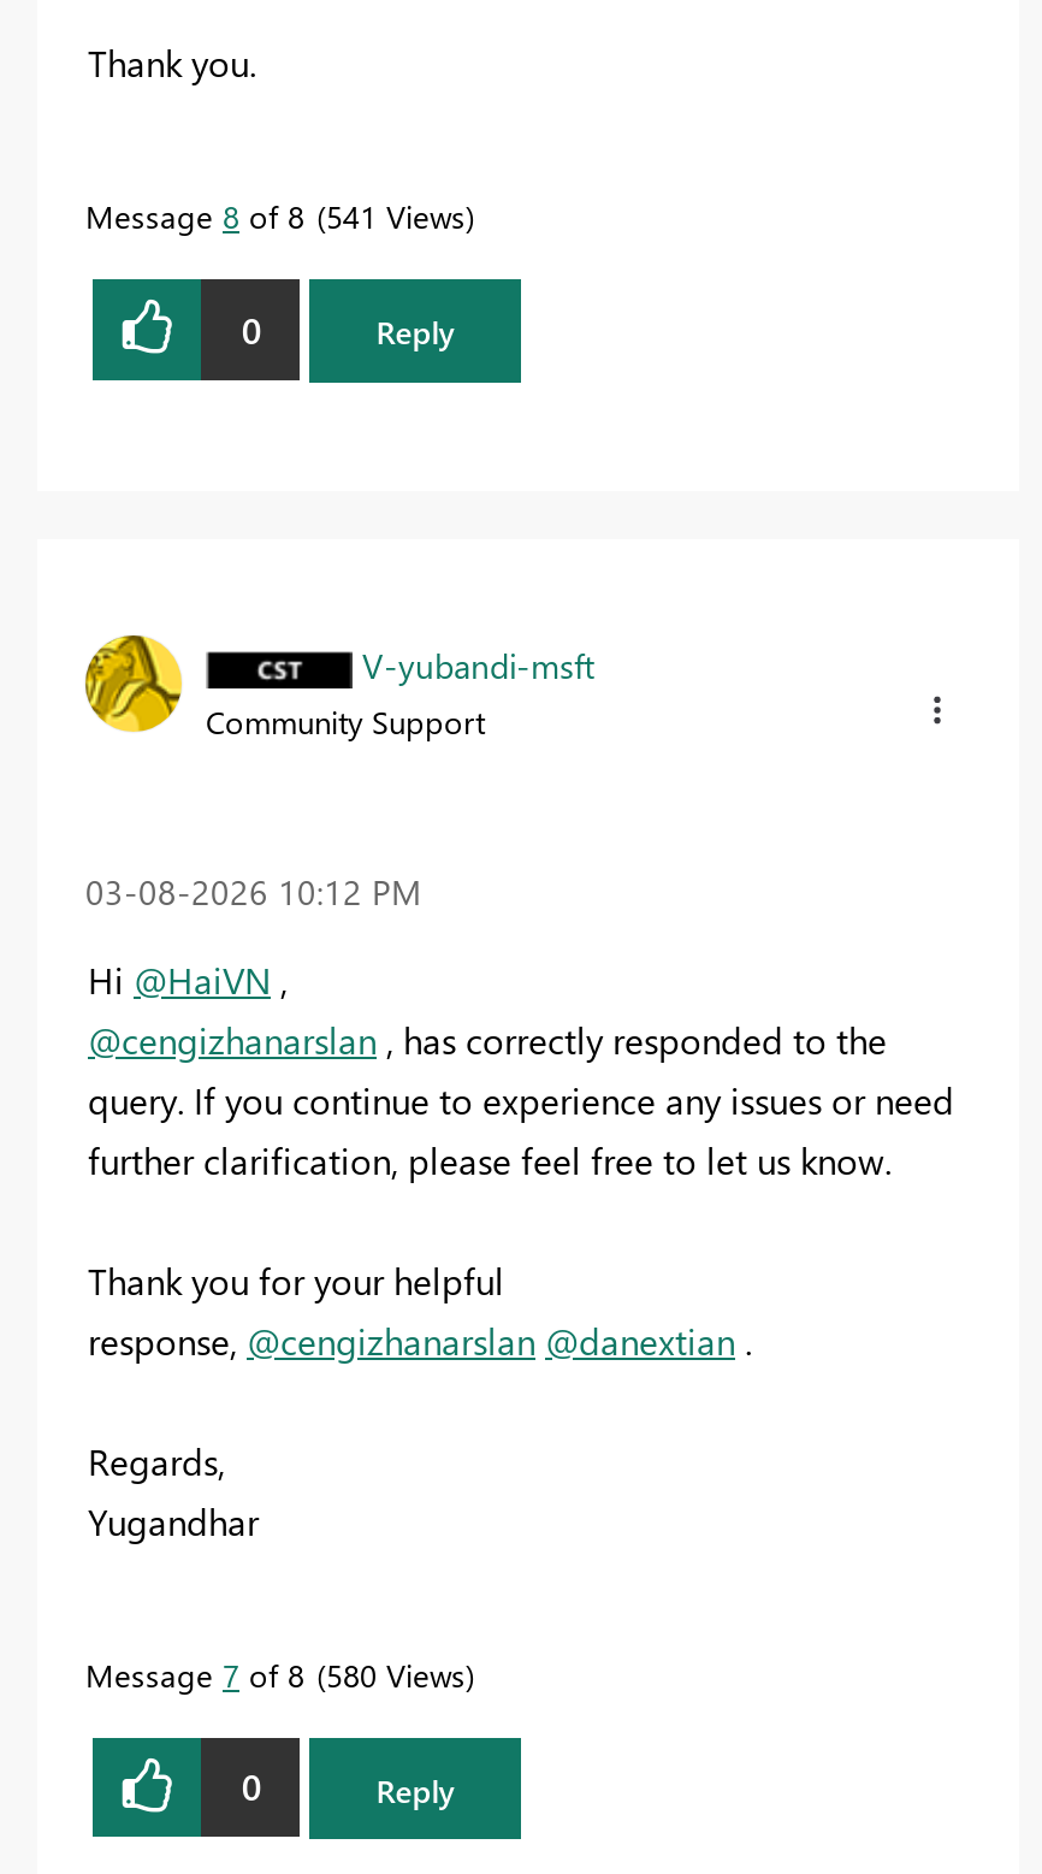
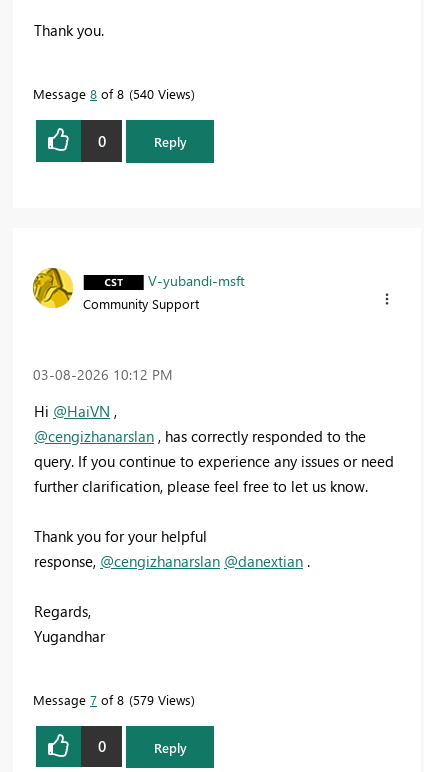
- Message 8 of 8 541 Views
+ Message 8 of 8 540 Views

- Message 7 of 8 580 Views
+ Message 7 of 8 579 Views
